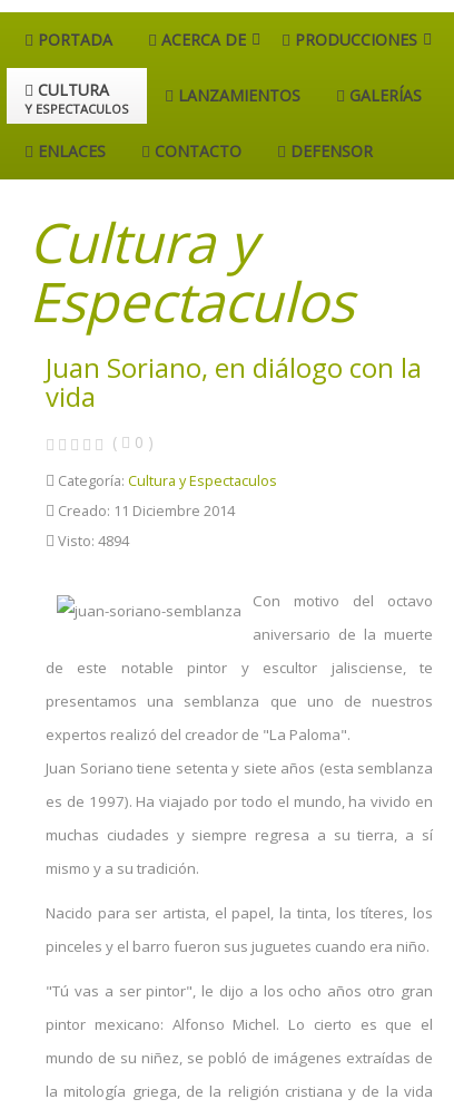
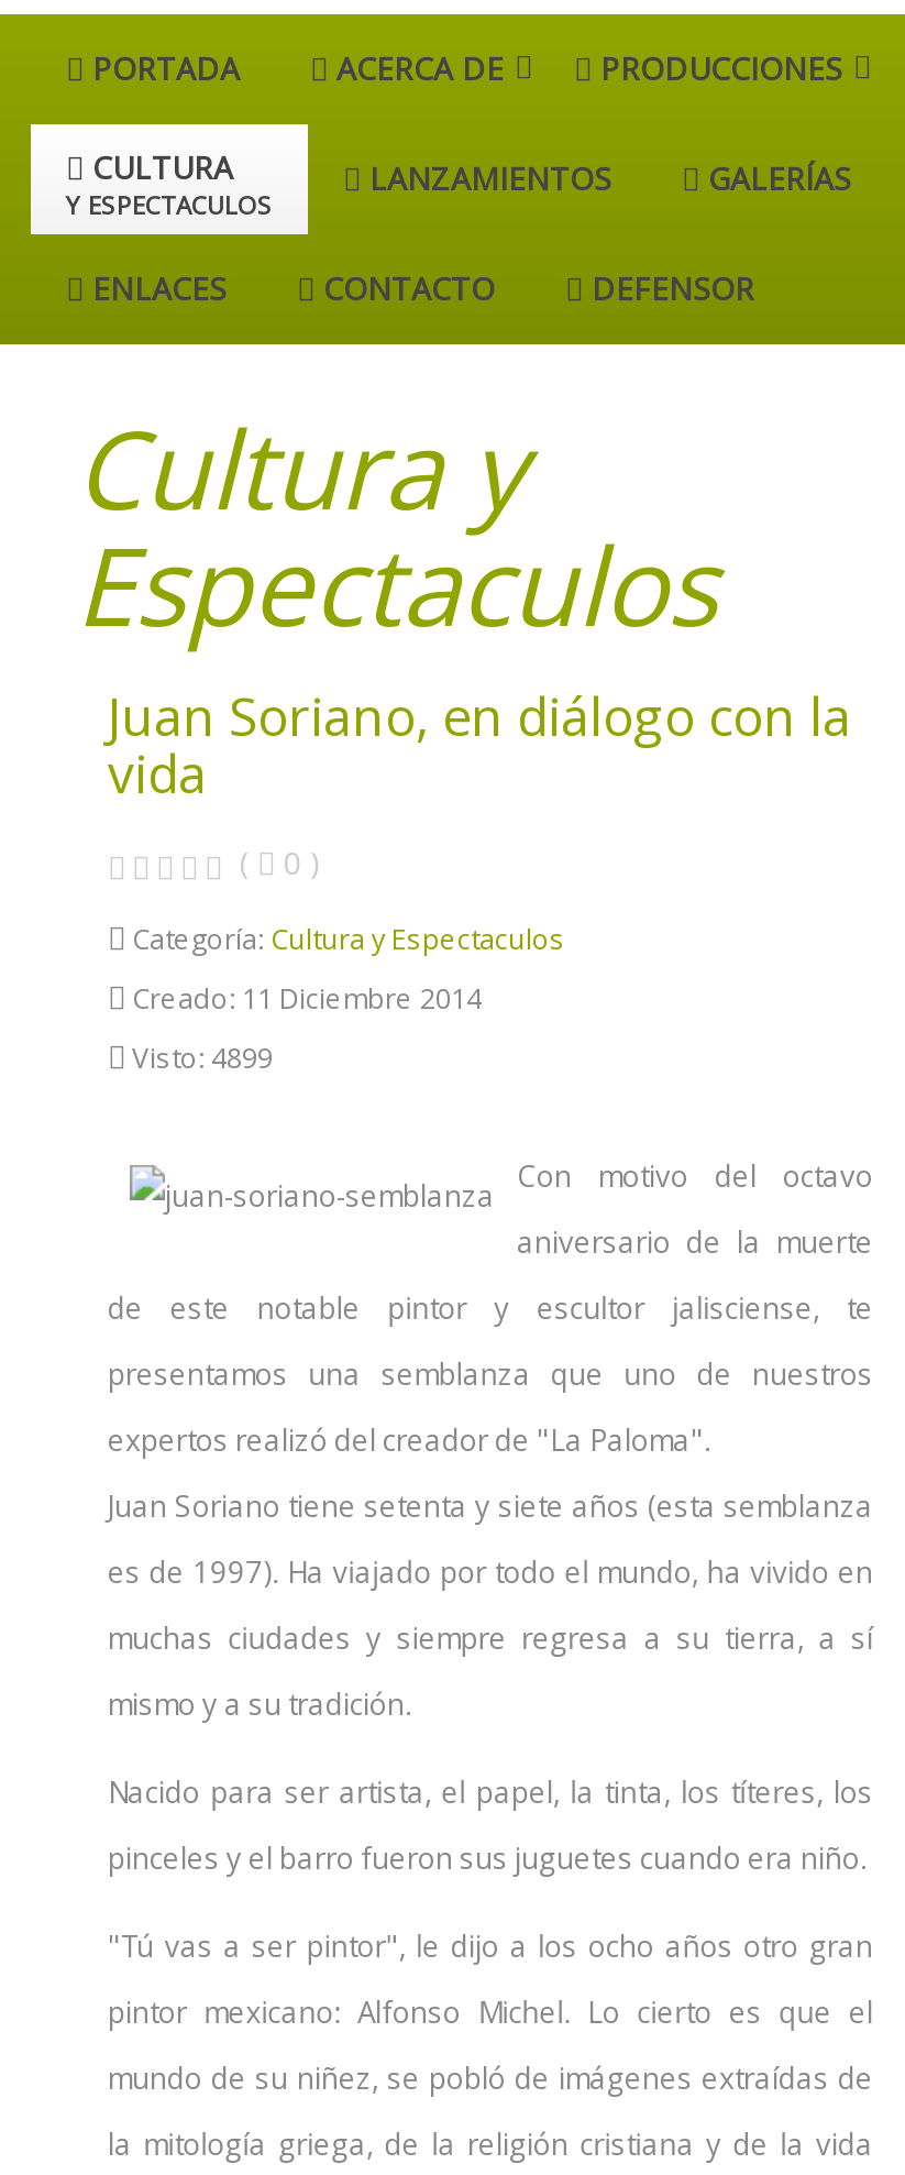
- Visto: 4894
+ Visto: 4899
